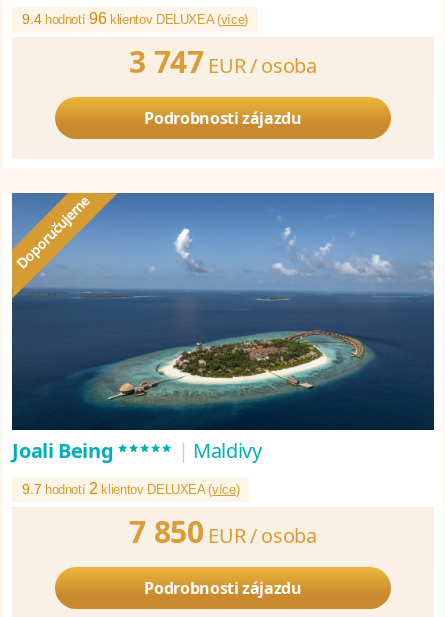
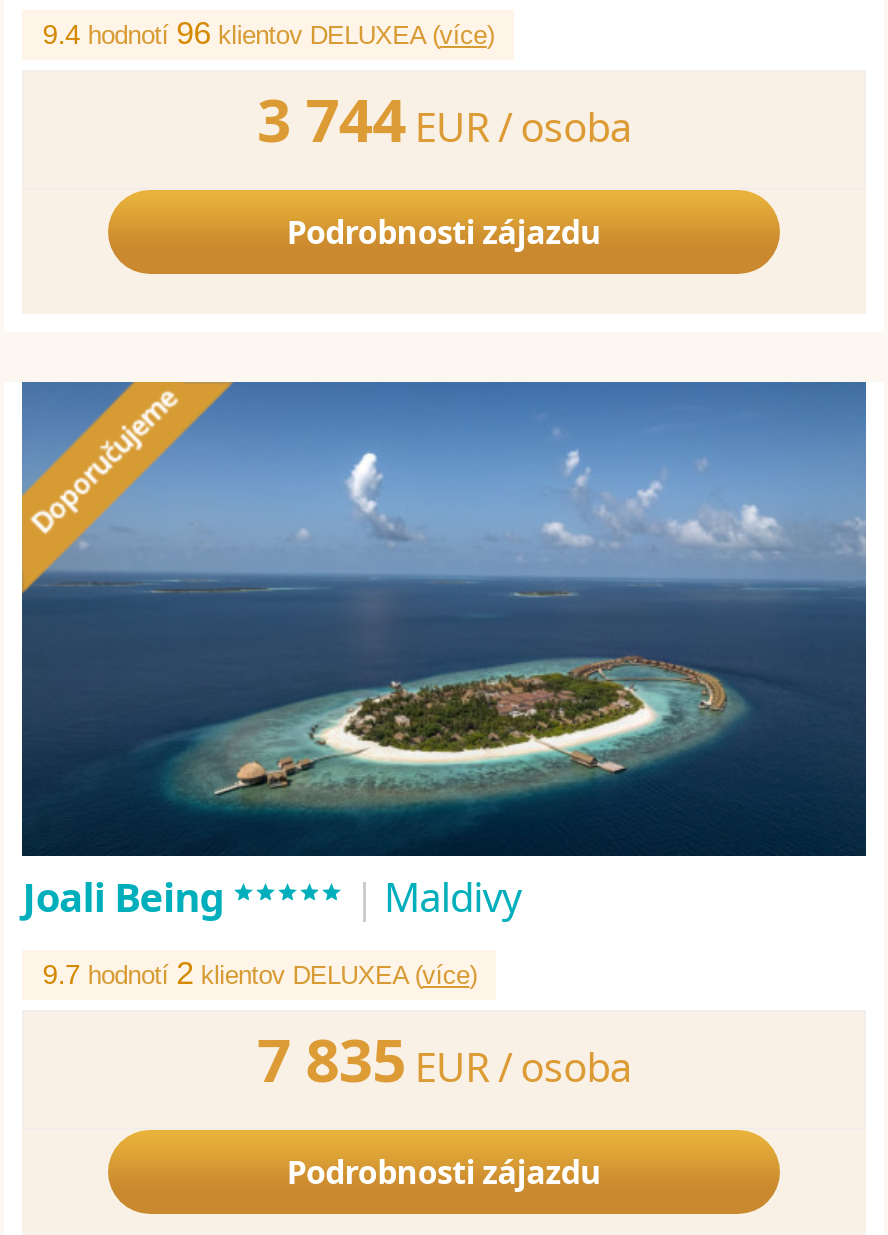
- 3 747 EUR /osoba
+ 3 744 EUR /osoba

- 7 850 EUR /osoba
+ 7 835 EUR /osoba
